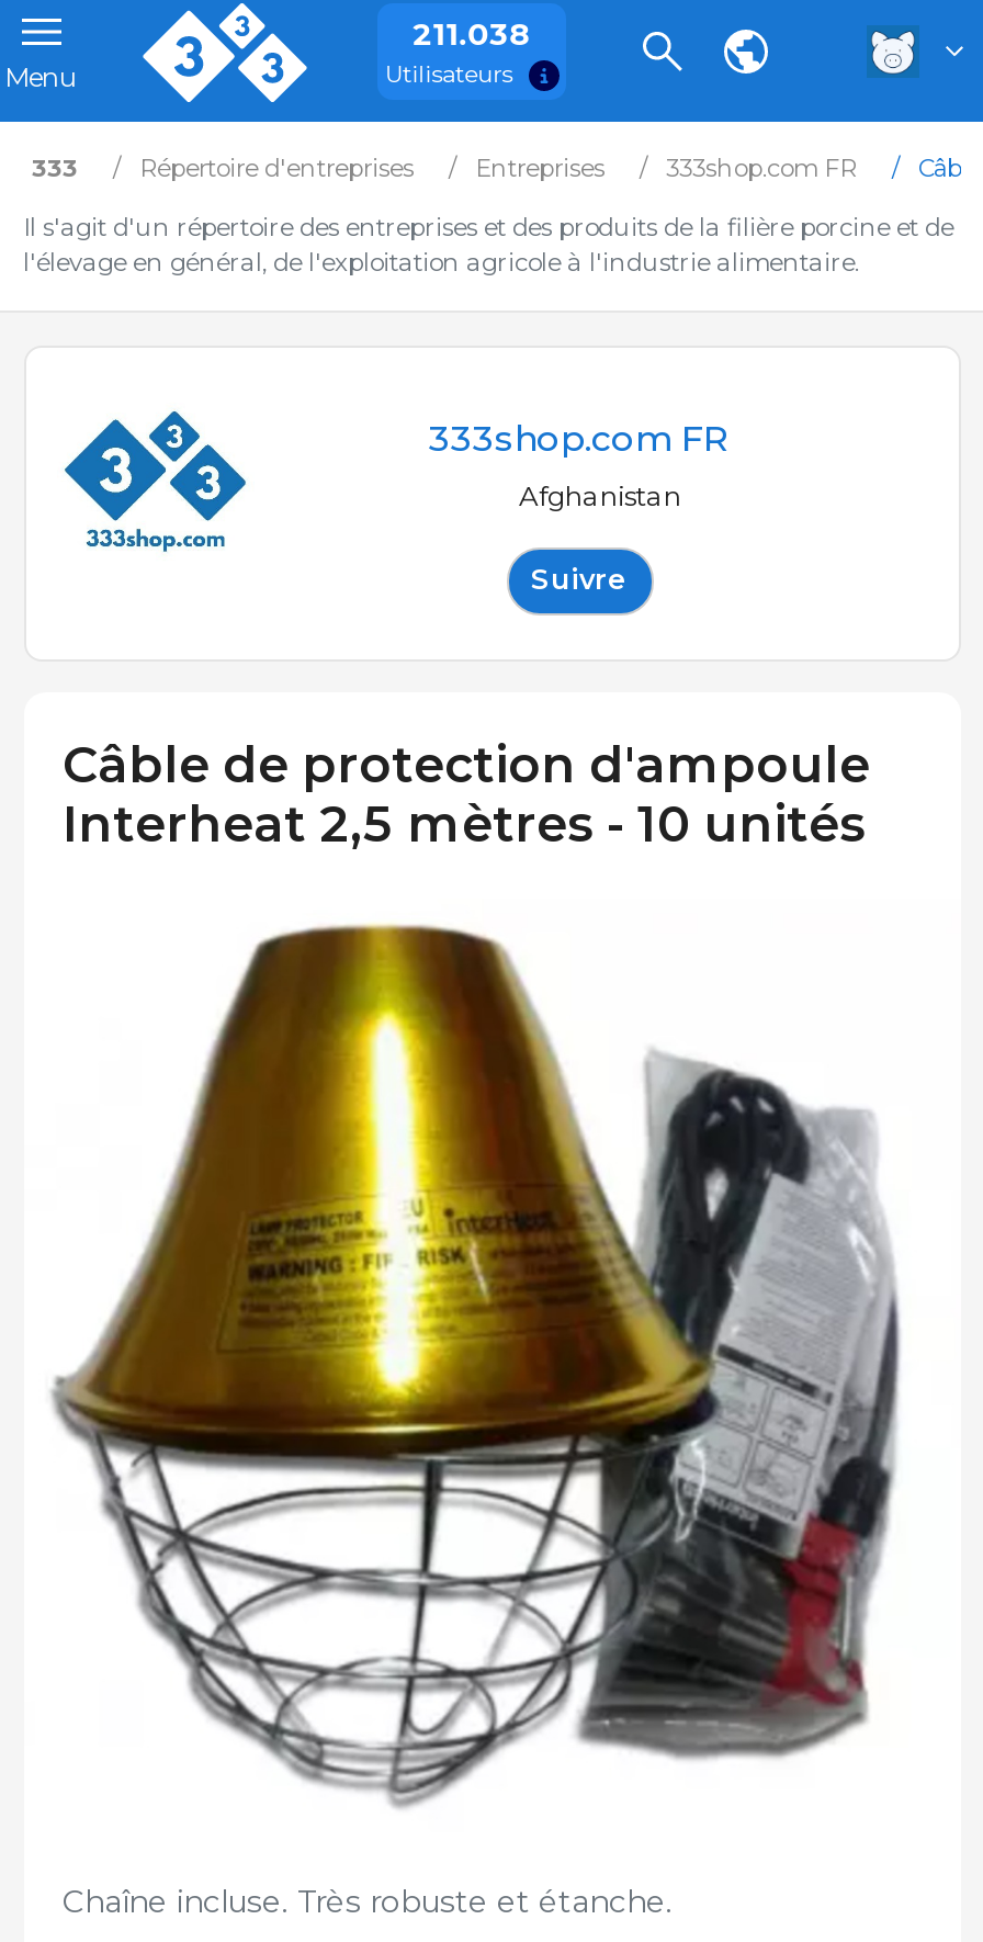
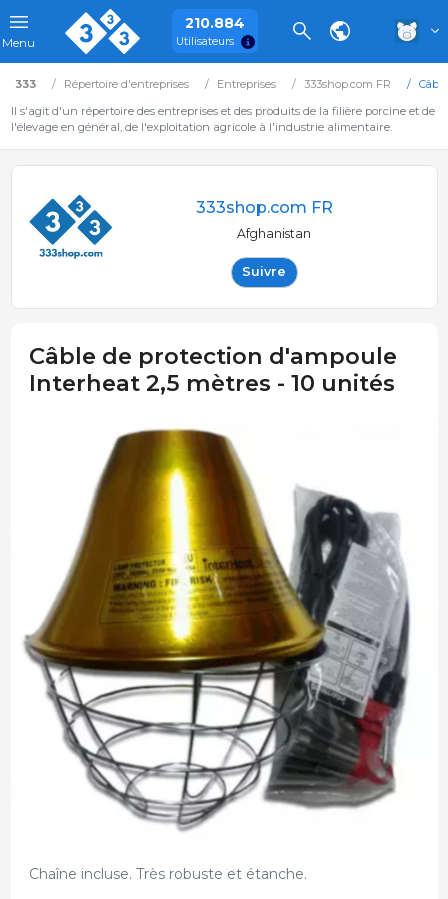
- 211.038
+ 210.884
